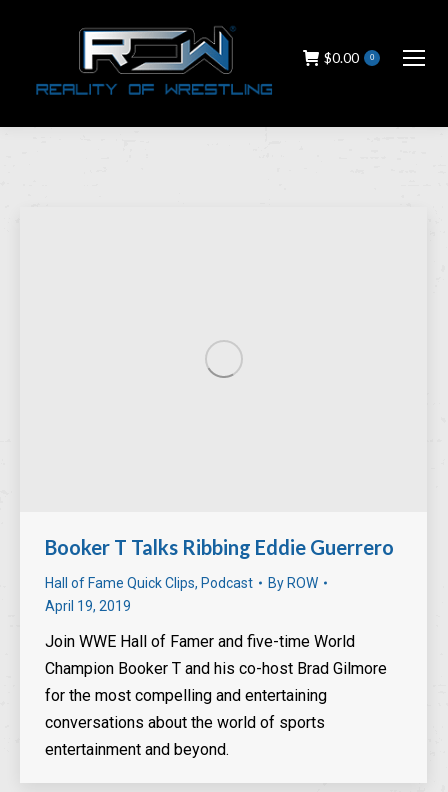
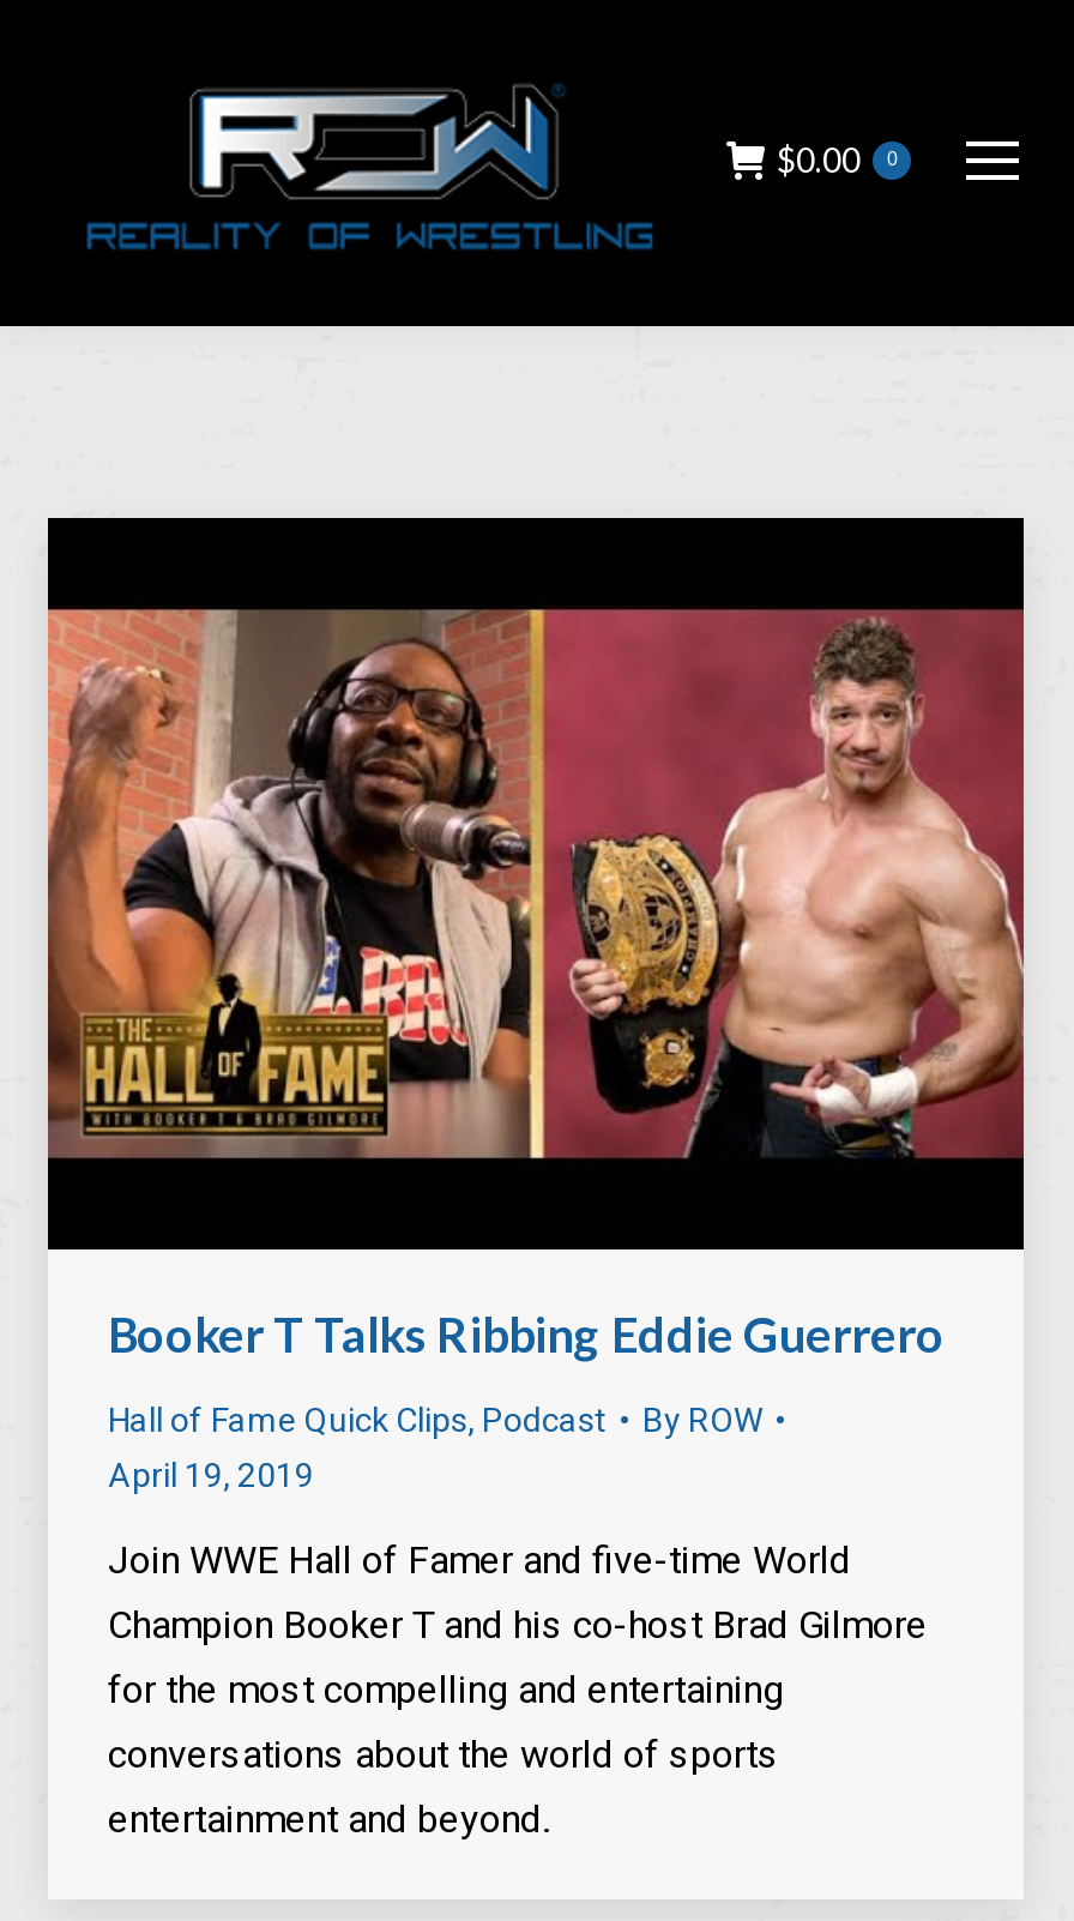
+ [image]
